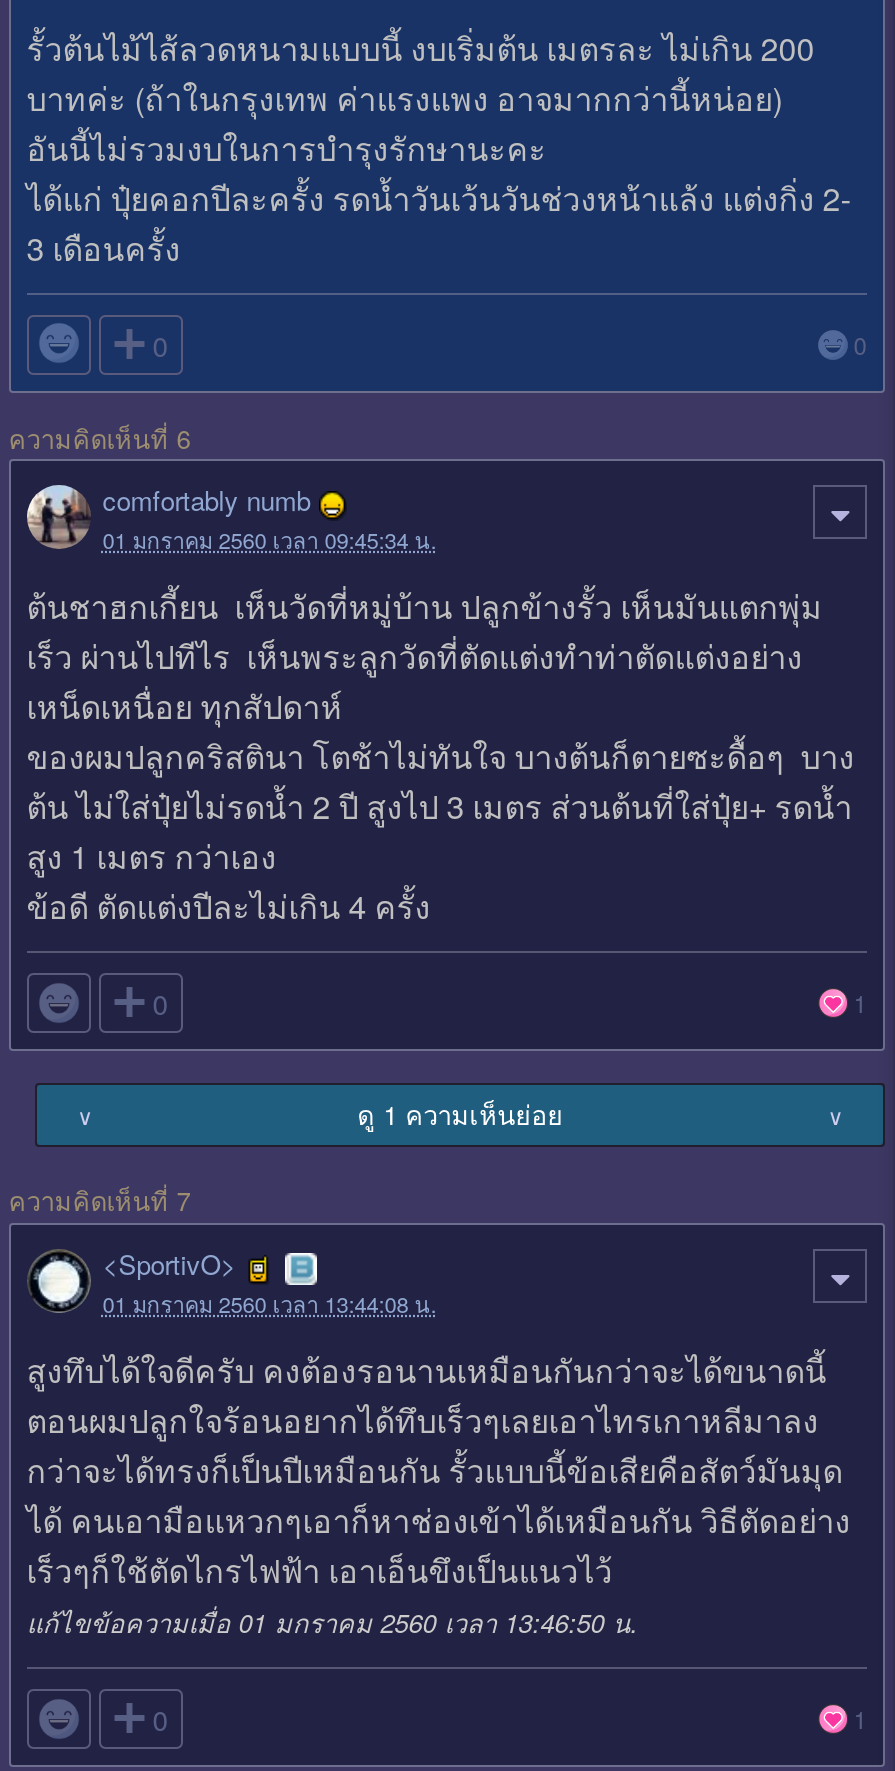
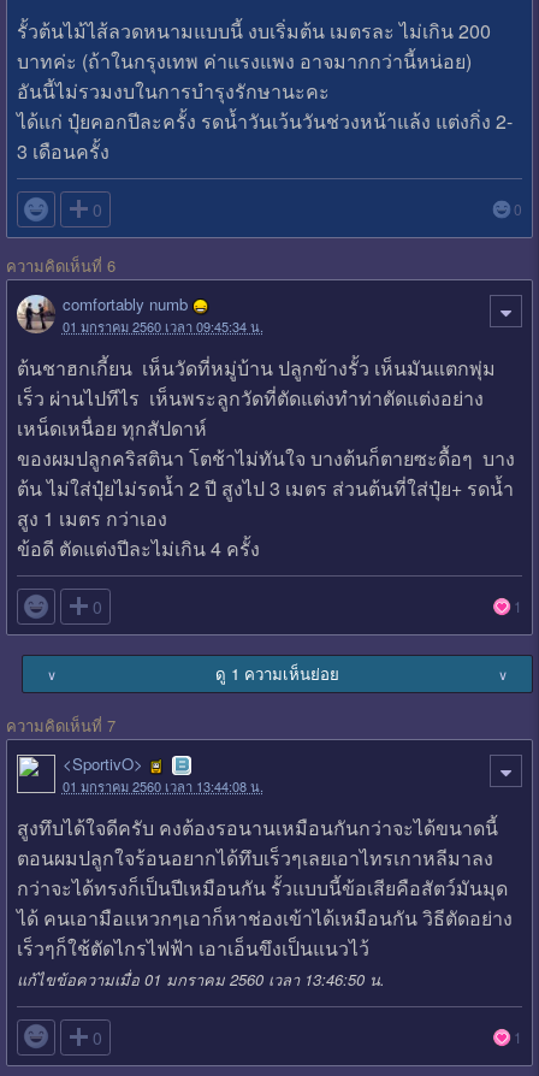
- [image]
+ [image]
